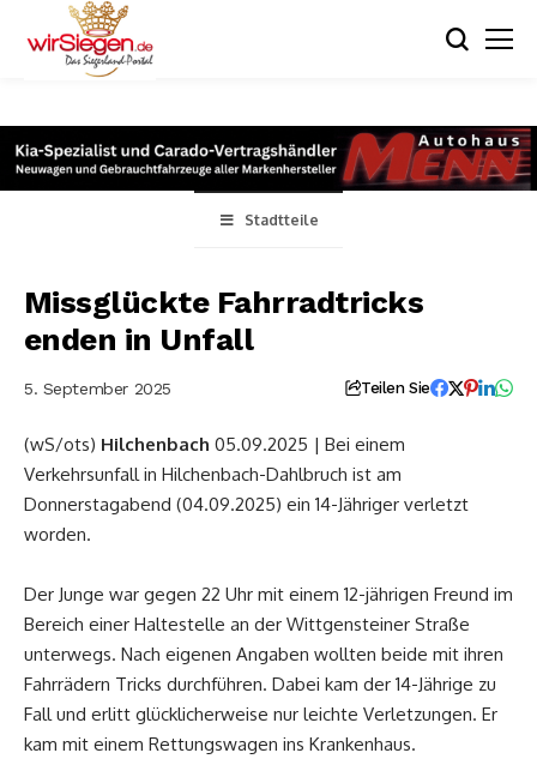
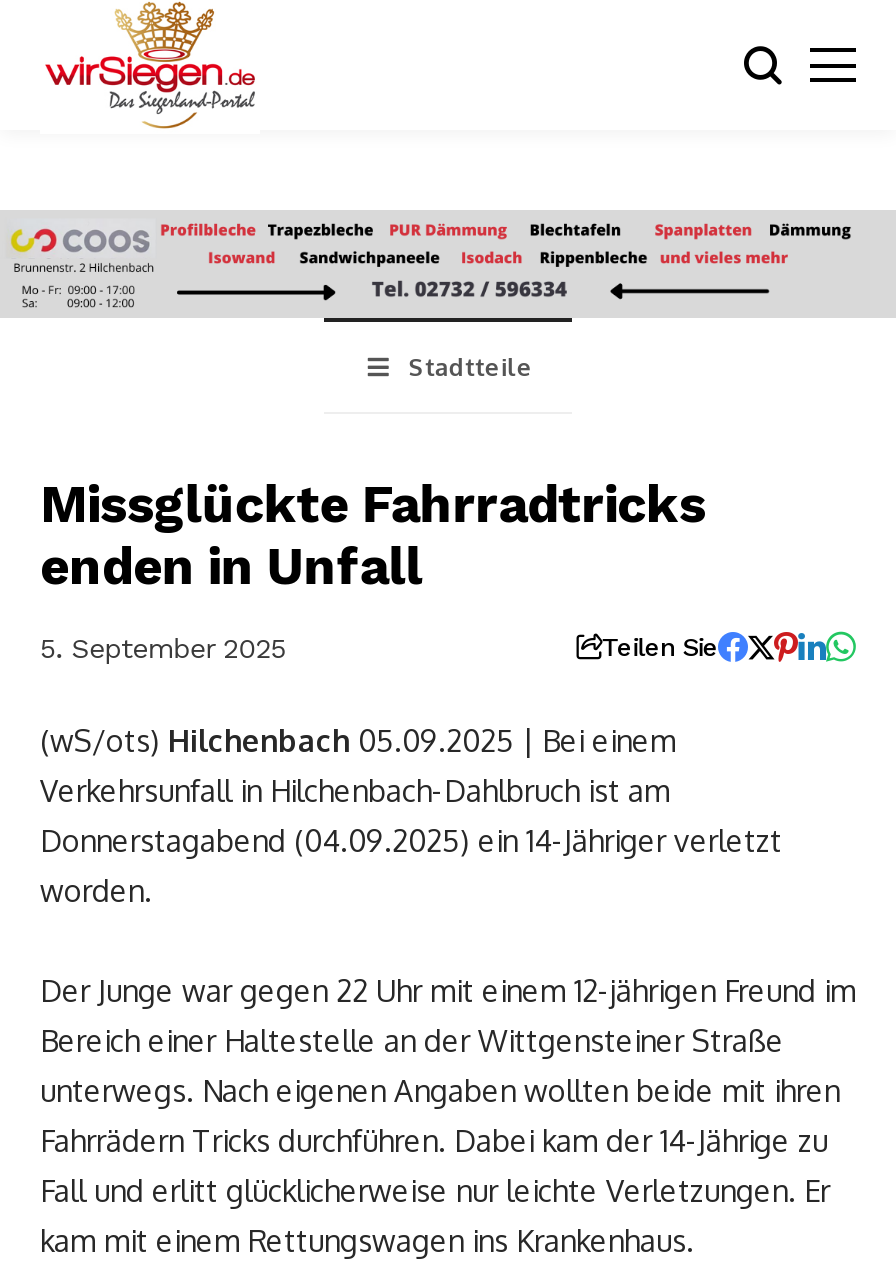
- [image]
+ [image]
